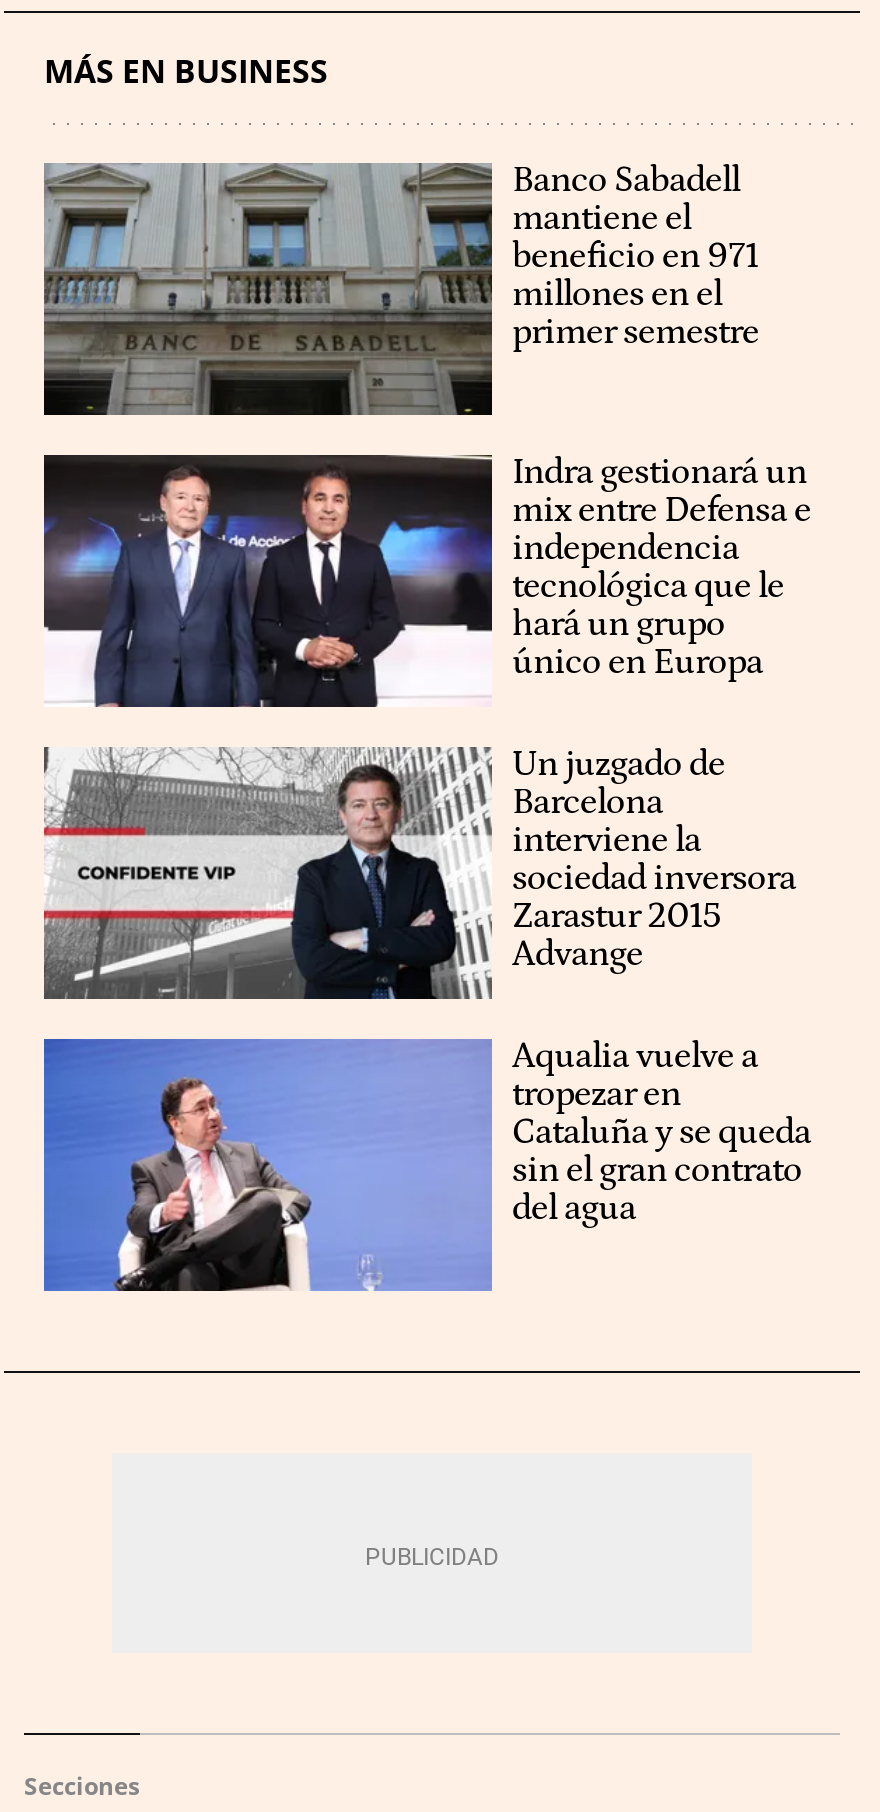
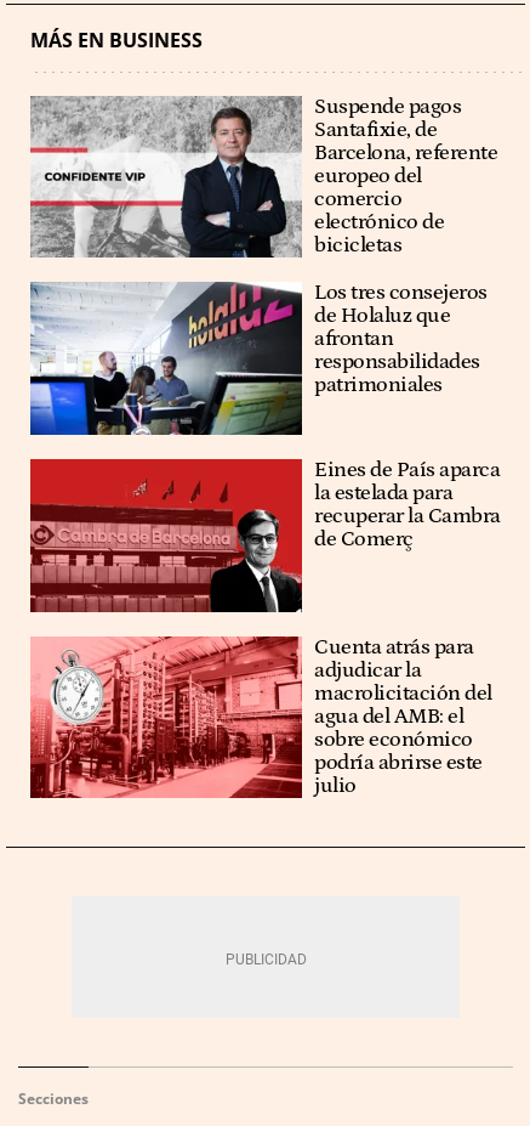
- [image]
- Banco Sabadell
- mantiene el
- beneficio en 971
- millones en el
- primer semestre
+ [image]
+ Suspende pagos
+ Santafixie, de
+ Barcelona, referente
+ europeo del
+ comercio
+ electrónico de
+ bicicletas

- [image]
- Indra gestionará un
- mix entre Defensa e
- independencia
- tecnológica que le
- hará un grupo
- único en Europa
+ [image]
+ Los tres consejeros
+ de Holaluz que
+ afrontan
+ responsabilidades
+ patrimoniales

- [image]
- Un juzgado de
- Barcelona
- interviene la
- sociedad inversora
- Zarastur 2015
- Advange
+ [image]
+ Eines de País aparca
+ la estelada para
+ recuperar la Cambra
+ de Comerç

- [image]
- Aqualia vuelve a
- tropezar en
- Cataluña y se queda
- sin el gran contrato
- del agua
+ [image]
+ Cuenta atrás para
+ adjudicar la
+ macrolicitación del
+ agua del AMB: el
+ sobre económico
+ podría abrirse este
+ julio
